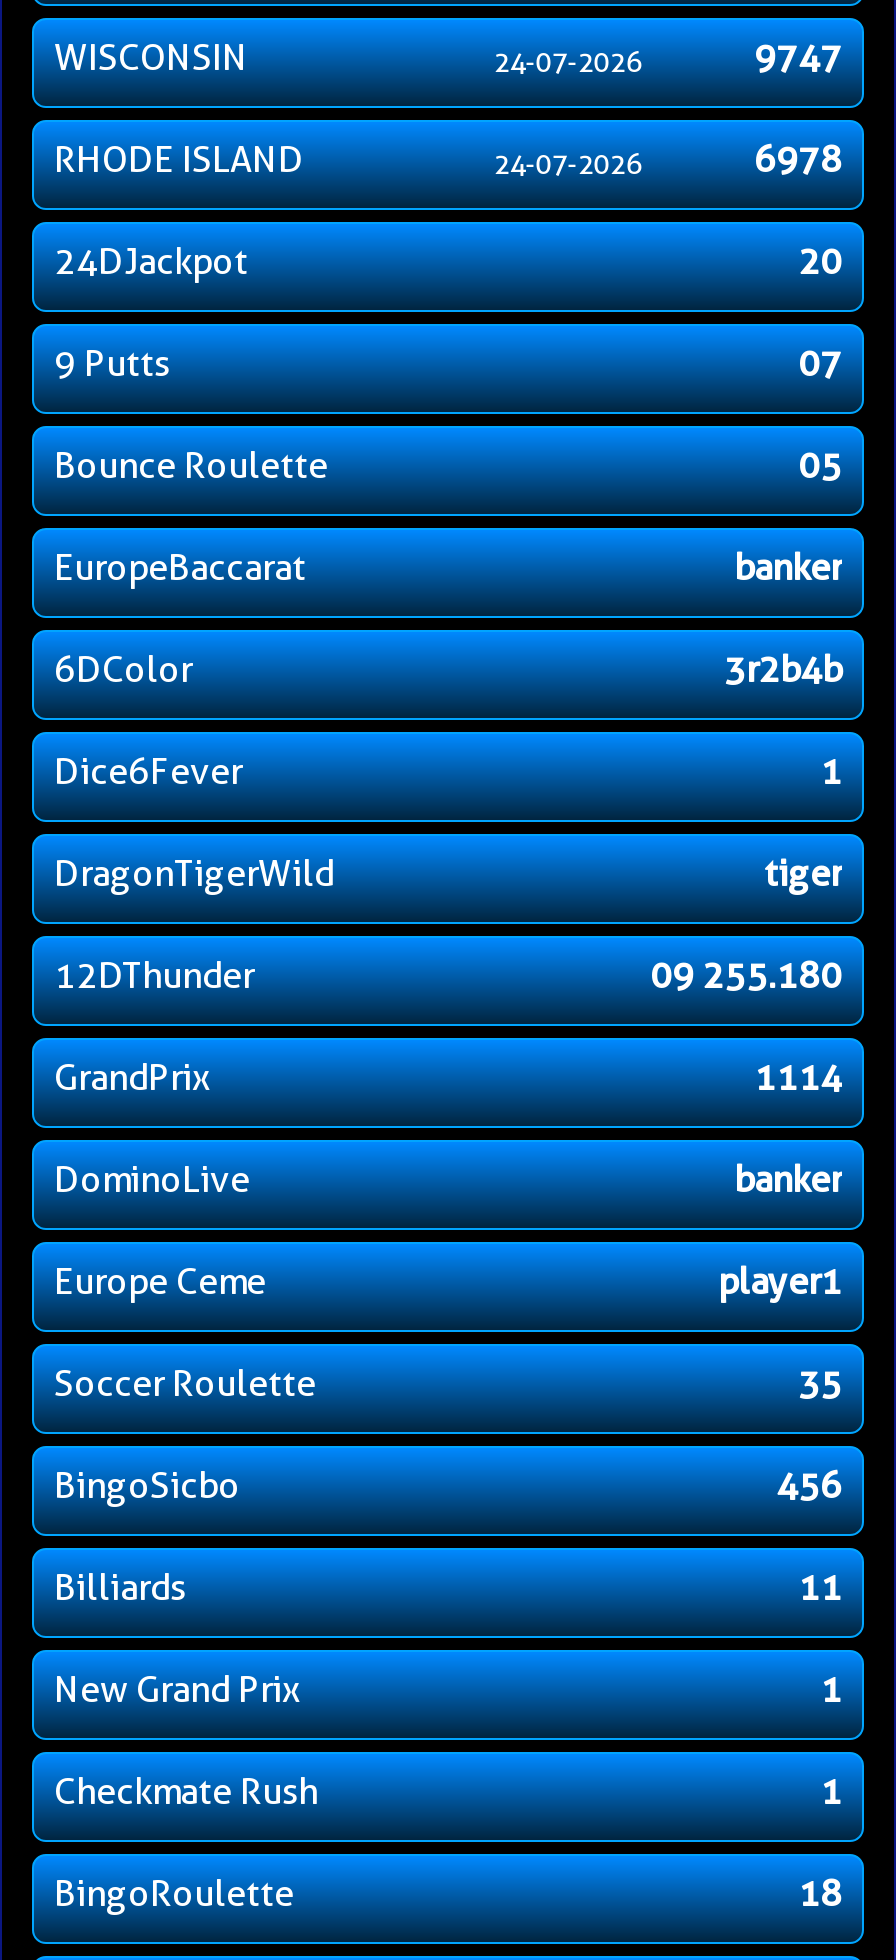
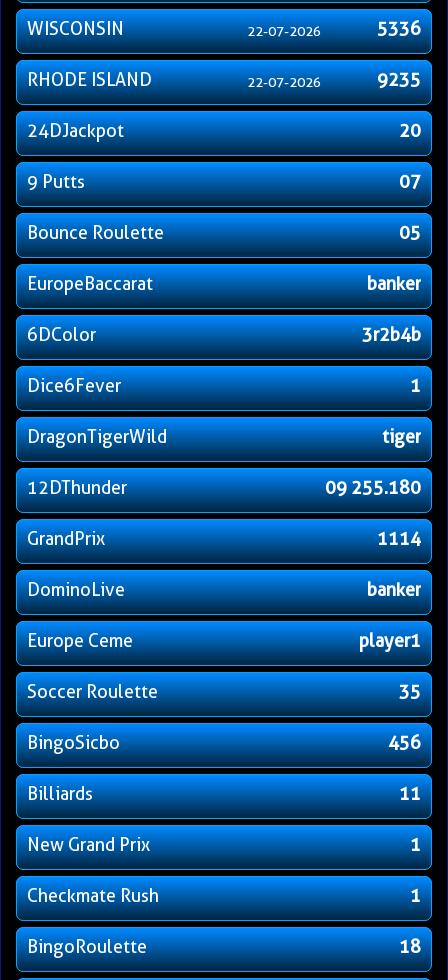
- 24-07-2026
+ 22-07-2026

- 9747
+ 5336

- 24-07-2026
+ 22-07-2026

- 6978
+ 9235
